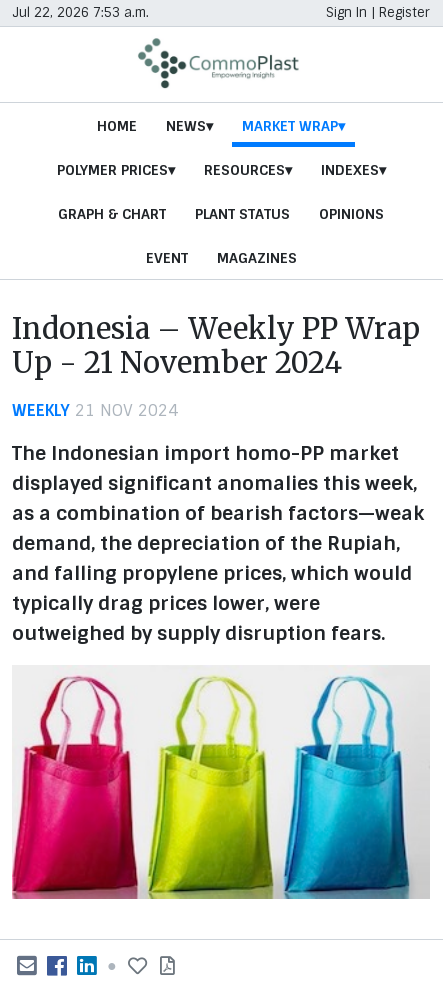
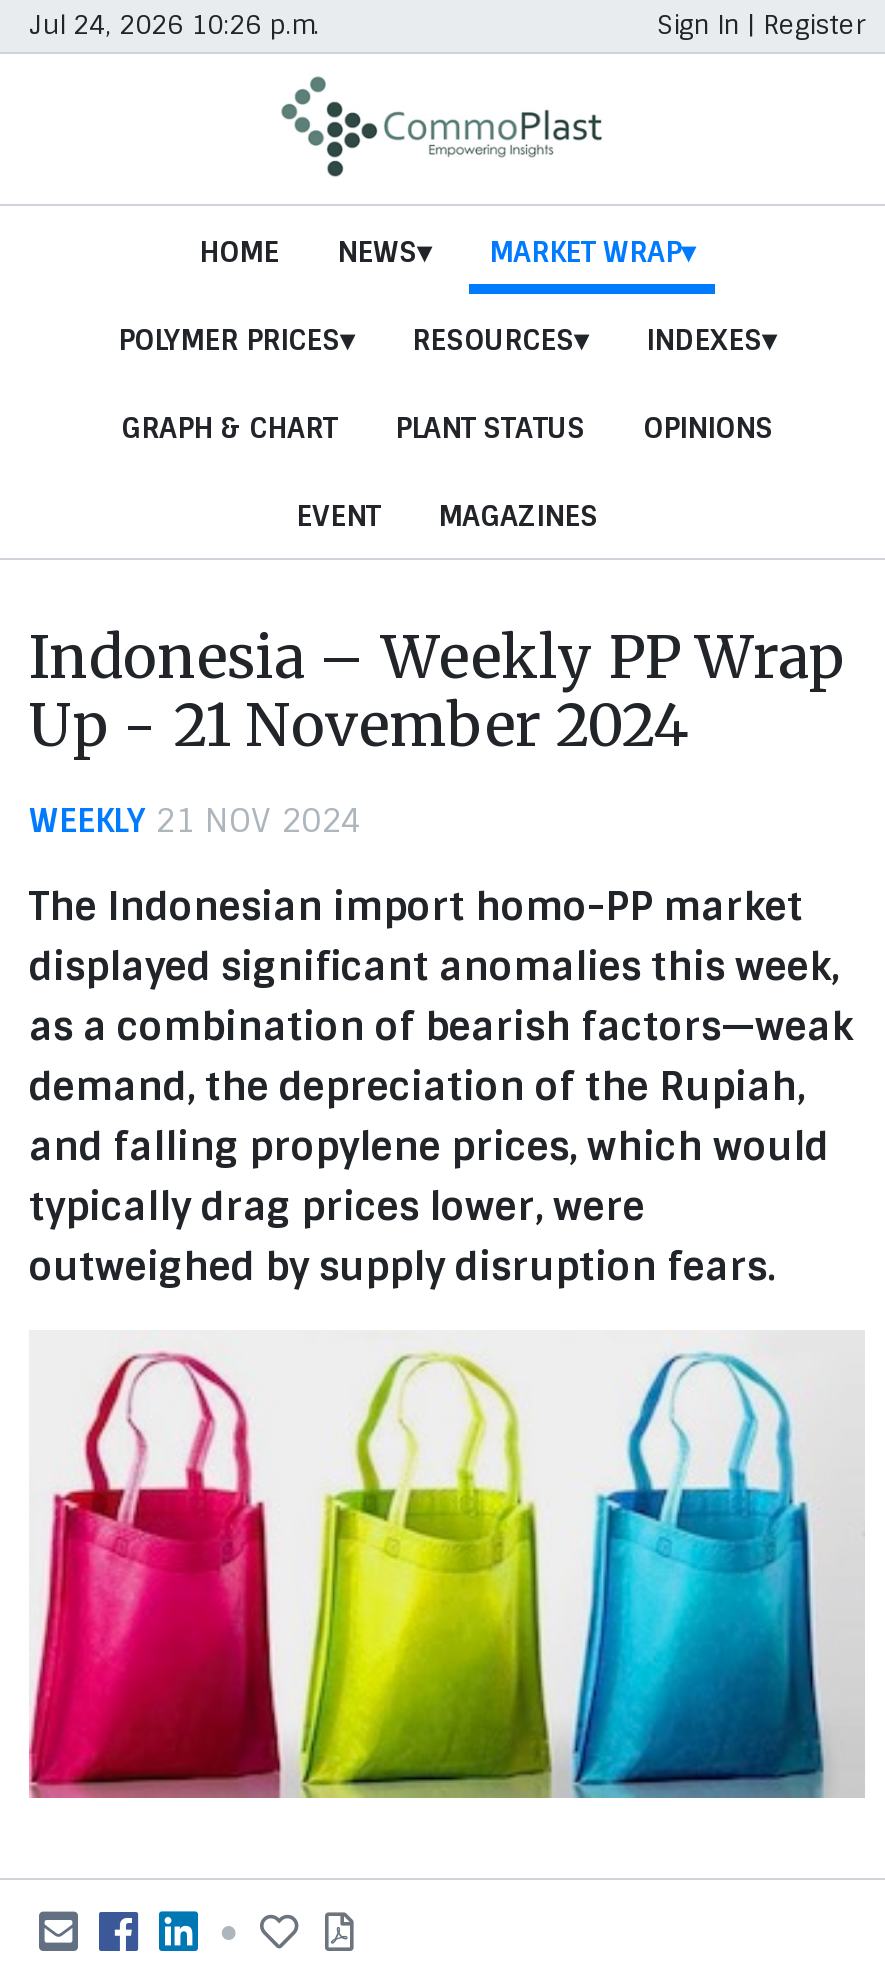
- Jul 22, 2026 7:53 a.m.
+ Jul 24, 2026 10:26 p.m.
